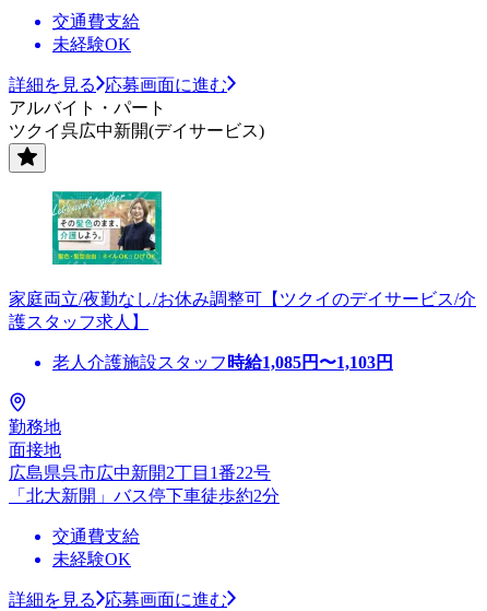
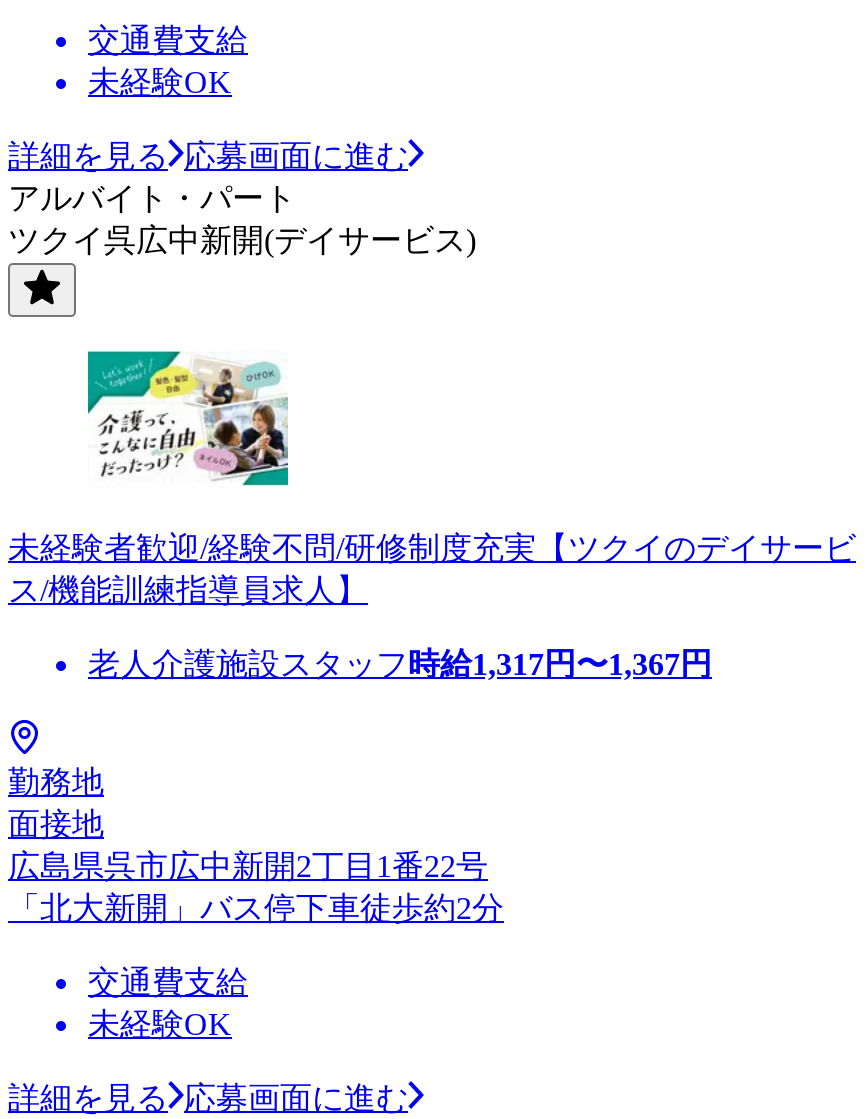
- [image]
- 家庭両立/夜勤なし/お休み調整可【ツクイのデイサービス/介
- 護スタッフ求人】
+ [image]
+ 未経験者歓迎/経験不問/研修制度充実【ツクイのデイサービ
+ ス/機能訓練指導員求人】

- 老人介護施設スタッフ時給1,085円〜1,103円
+ 老人介護施設スタッフ時給1,317円〜1,367円
